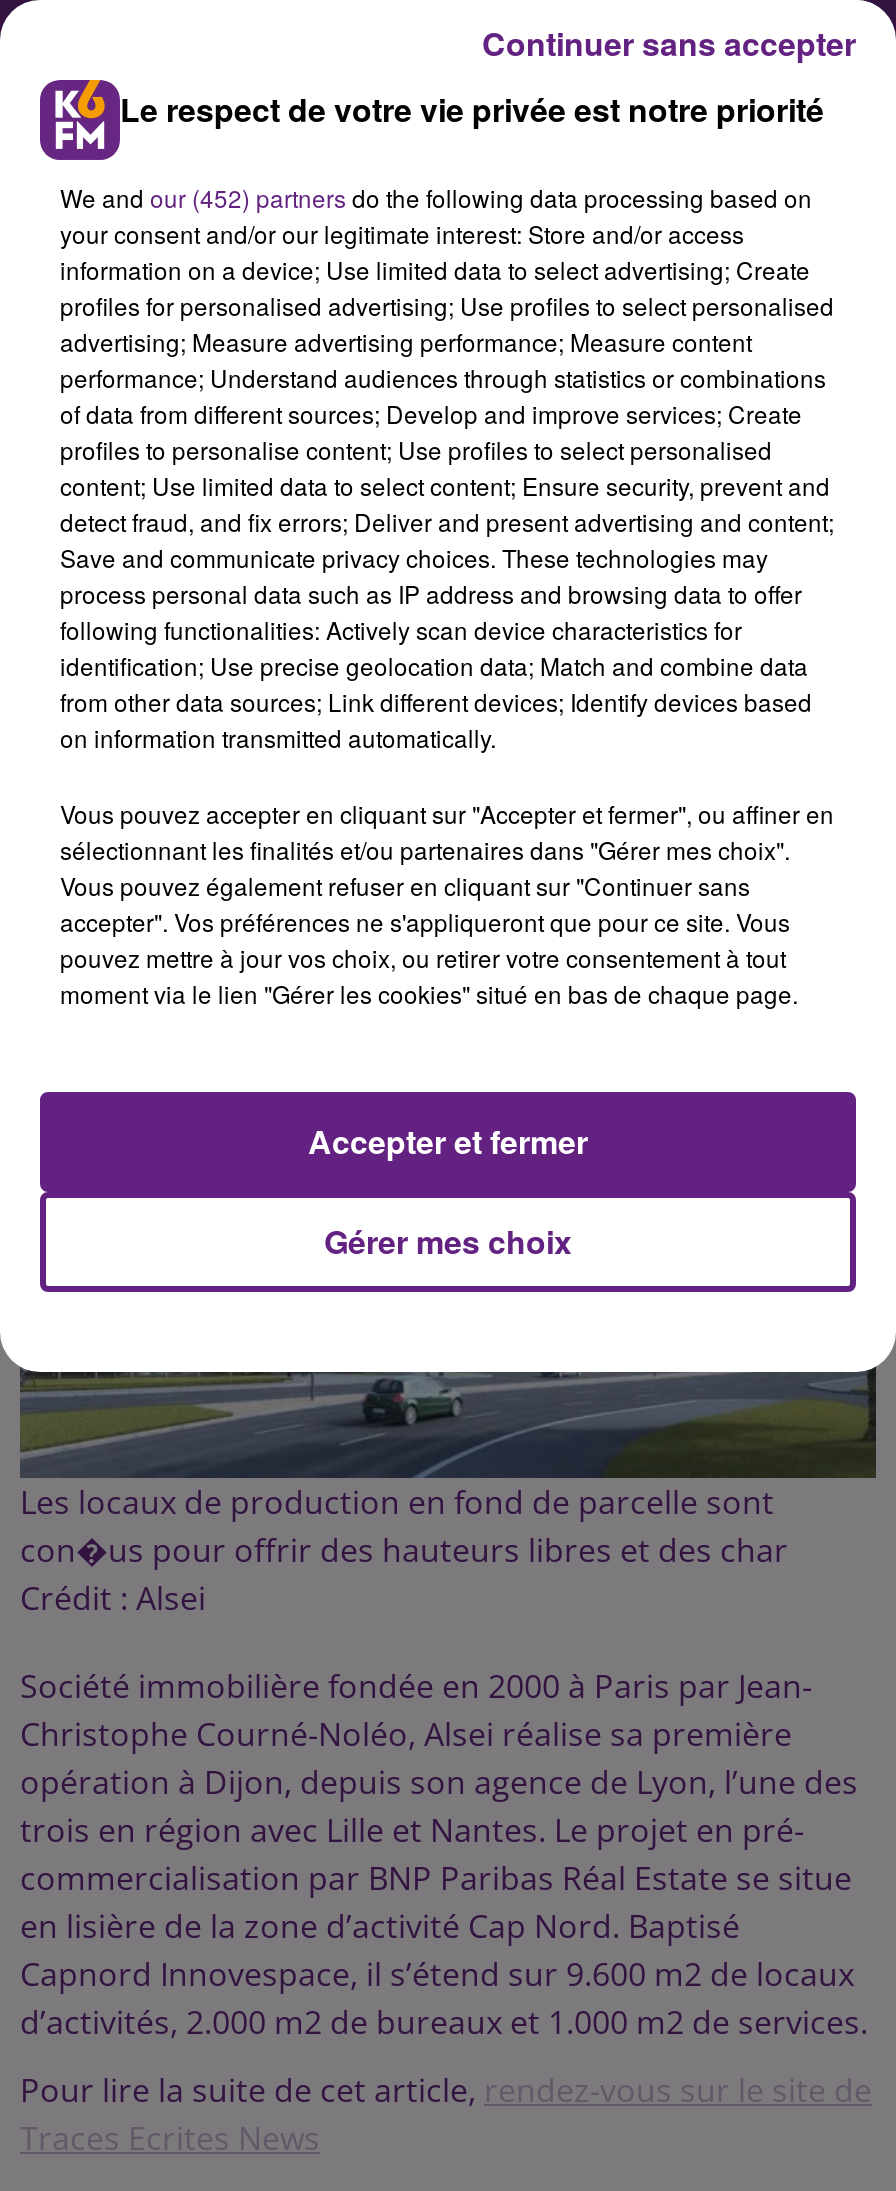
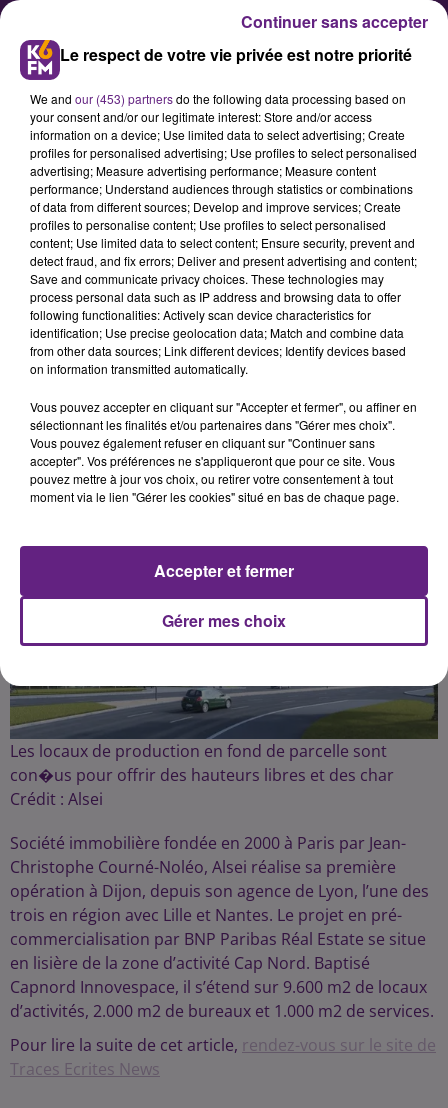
- We and our (452) partners do the following data processing based on
+ We and our (453) partners do the following data processing based on
